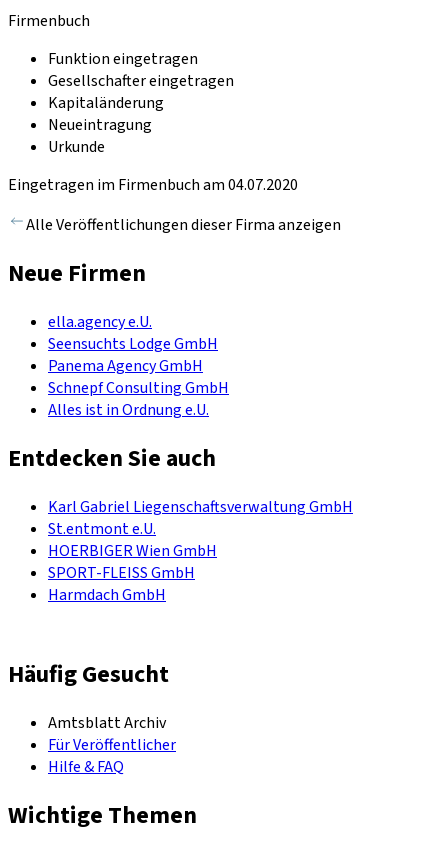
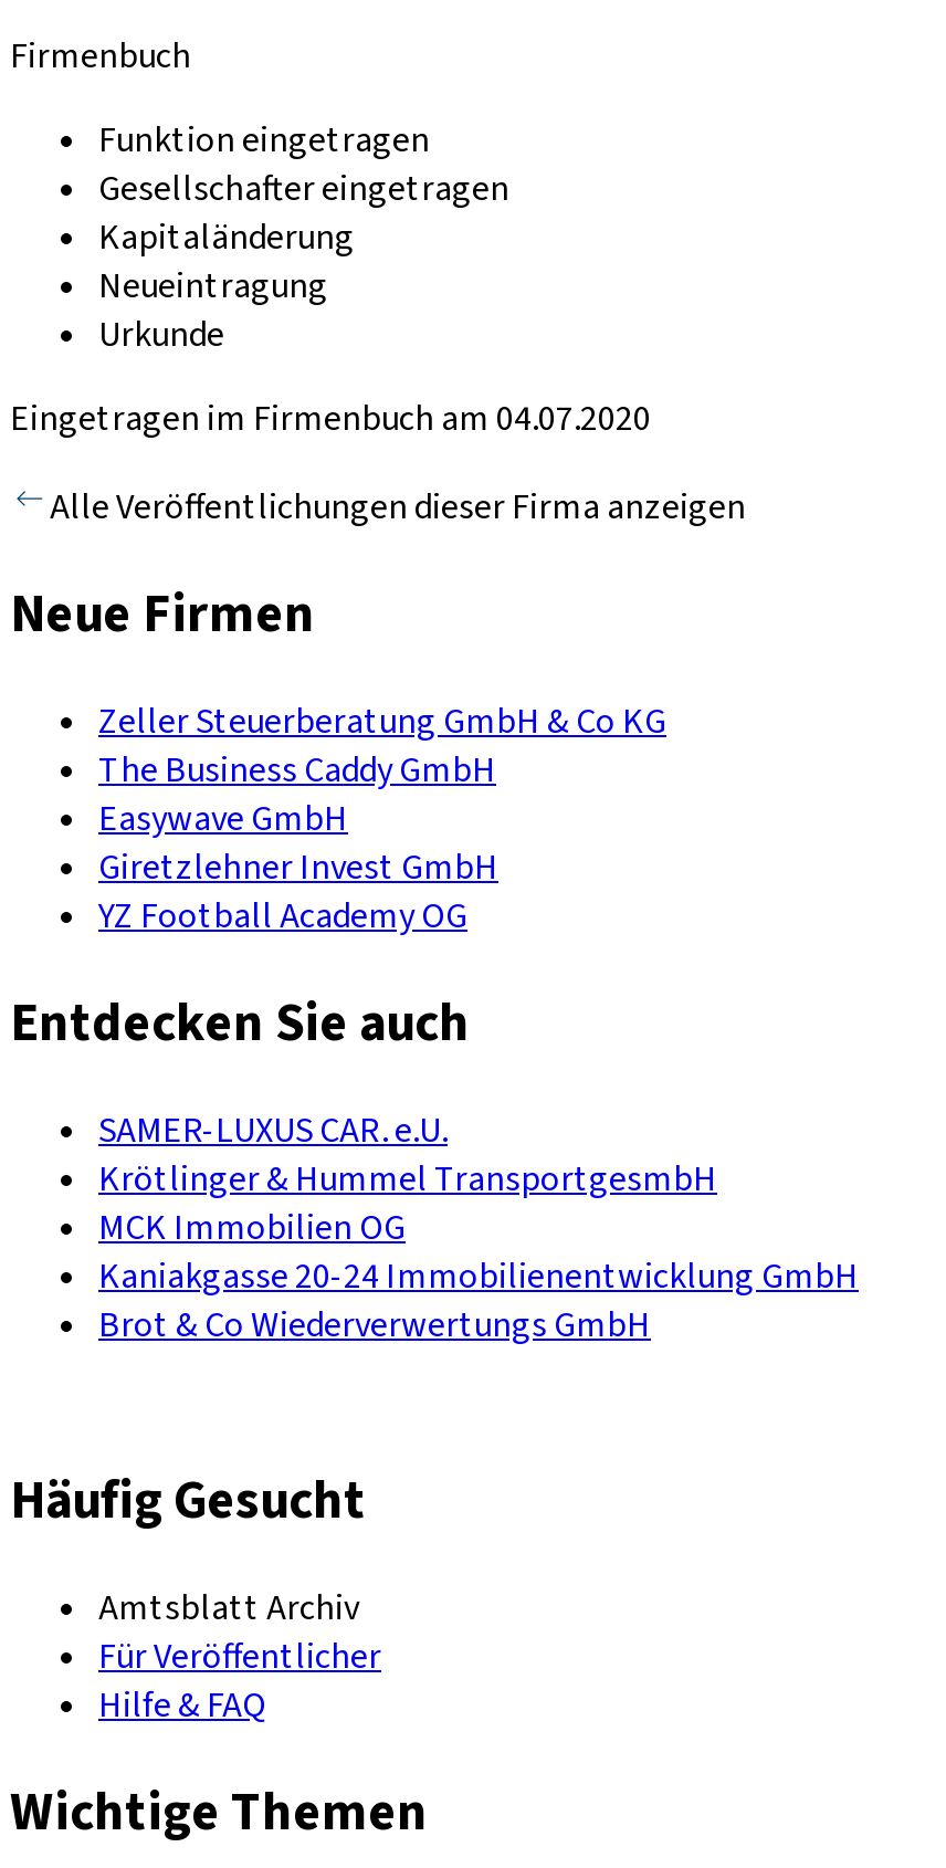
- ella.agency e.U.
- Seensuchts Lodge GmbH
- Panema Agency GmbH
- Schnepf Consulting GmbH
- Alles ist in Ordnung e.U.
+ Zeller Steuerberatung GmbH & Co KG
+ The Business Caddy GmbH
+ Easywave GmbH
+ Giretzlehner Invest GmbH
+ YZ Football Academy OG

- Karl Gabriel Liegenschaftsverwaltung GmbH
- St.entmont e.U.
- HOERBIGER Wien GmbH
- SPORT-FLEISS GmbH
- Harmdach GmbH
+ SAMER-LUXUS CAR. e.U.
+ Krötlinger & Hummel TransportgesmbH
+ MCK Immobilien OG
+ Kaniakgasse 20-24 Immobilienentwicklung GmbH
+ Brot & Co Wiederverwertungs GmbH
